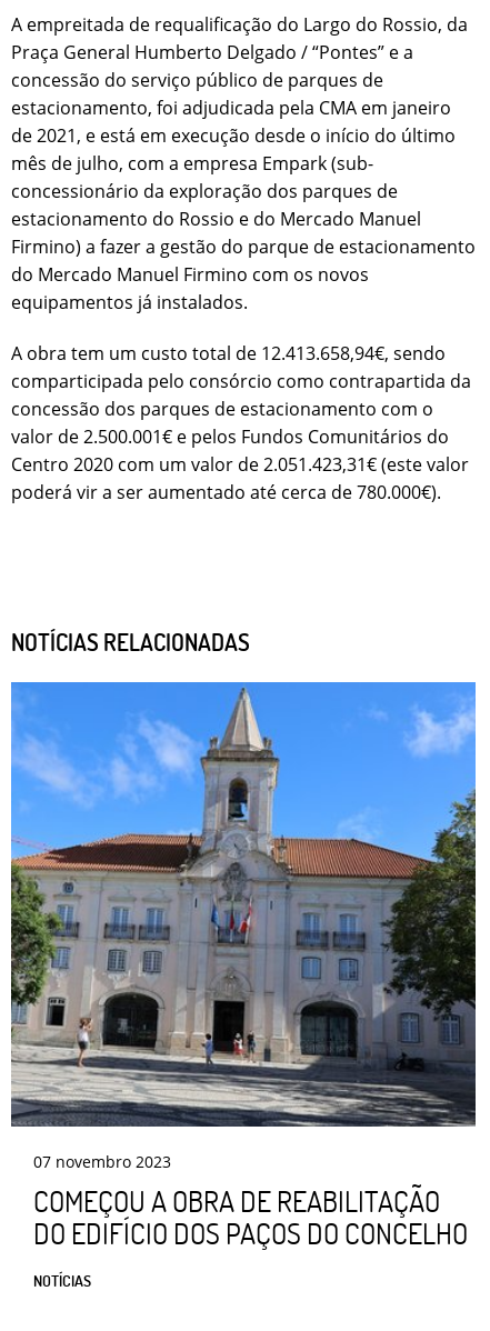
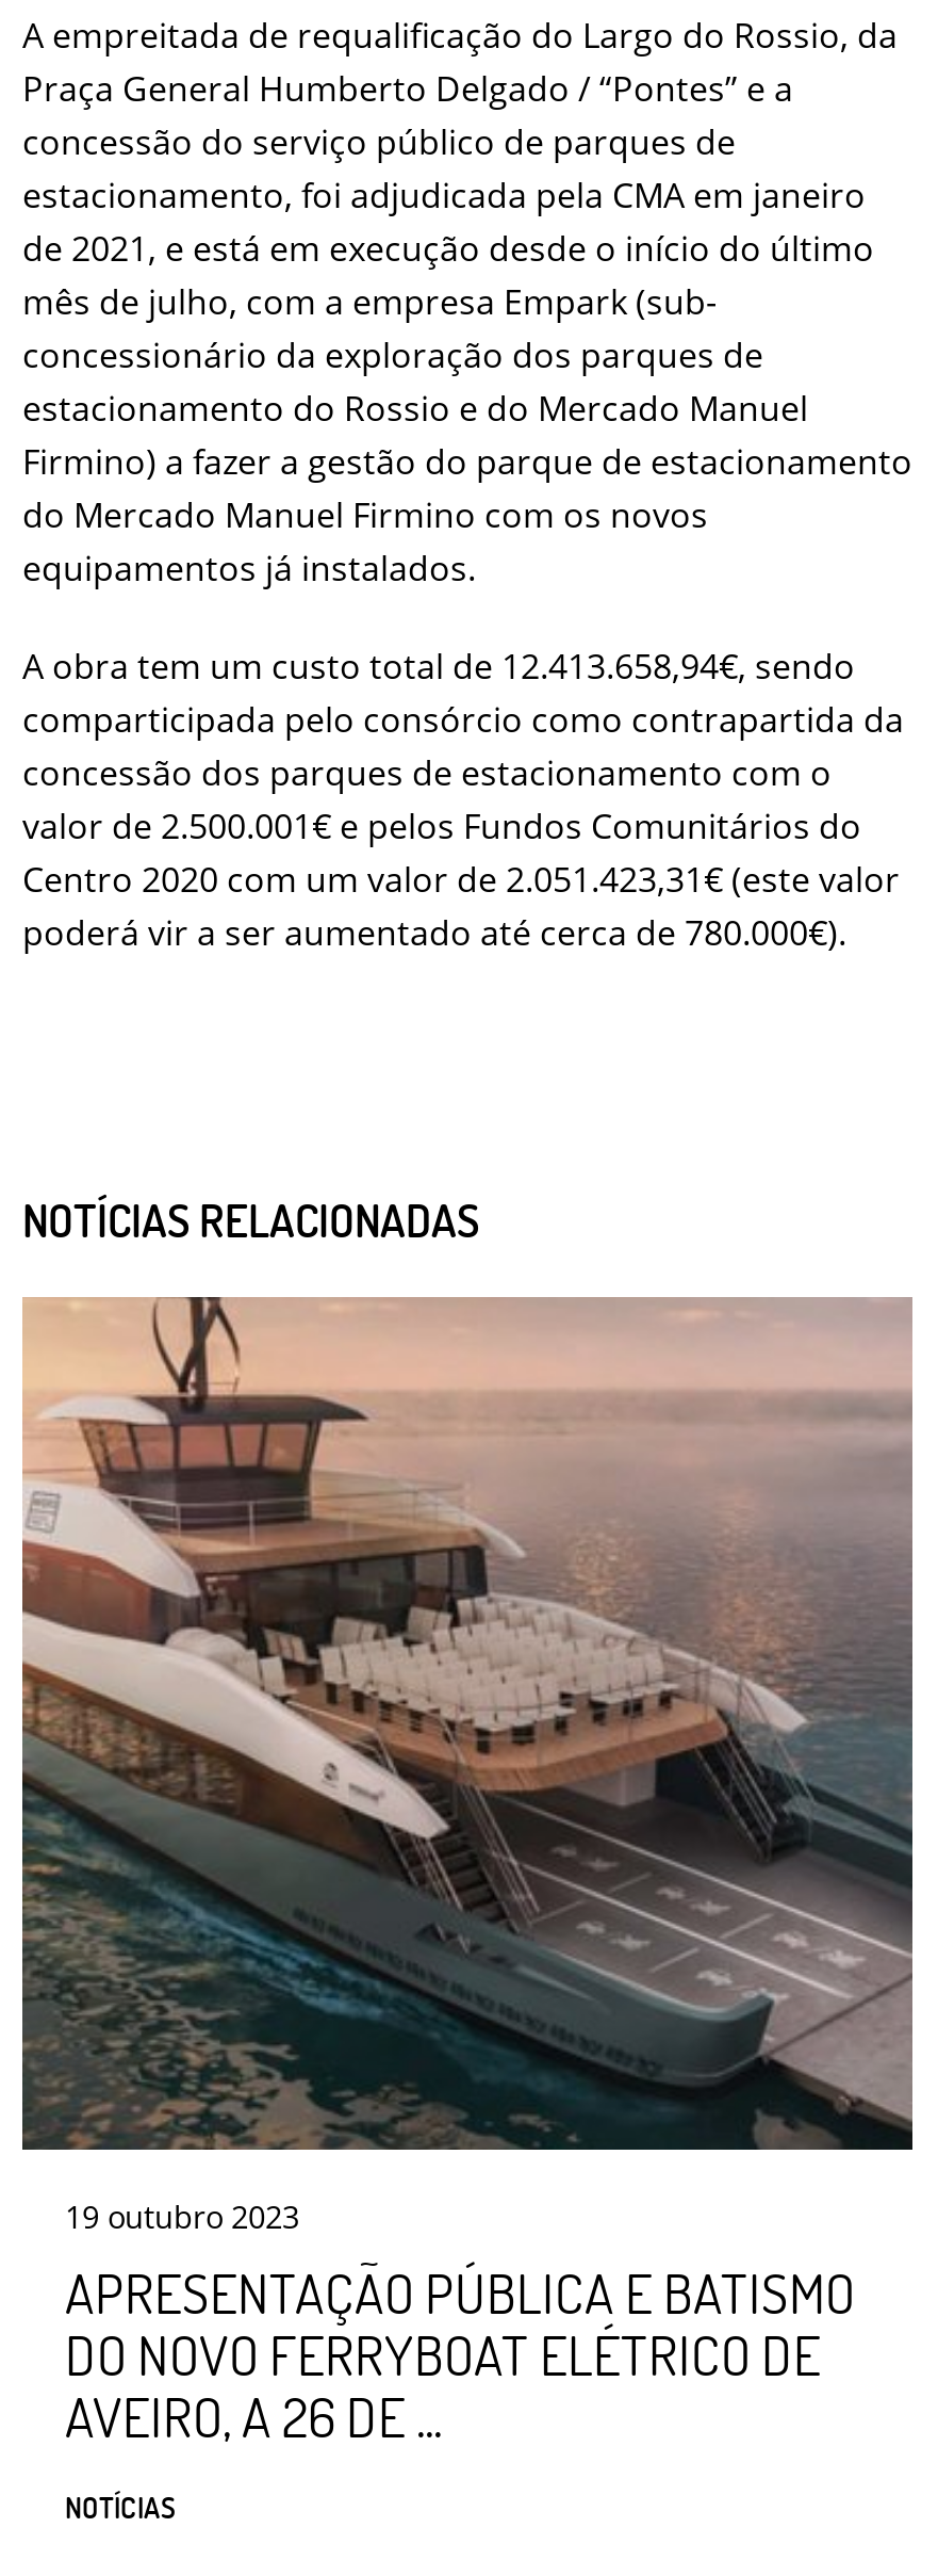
- [image]
- 07 novembro 2023
- COMEÇOU A OBRA DE REABILITAÇÃO
- DO EDIFÍCIO DOS PAÇOS DO CONCELHO
+ [image]
+ 19 outubro 2023
+ APRESENTAÇÃO PÚBLICA E BATISMO
+ DO NOVO FERRYBOAT ELÉTRICO DE
+ AVEIRO, A 26 DE ...
